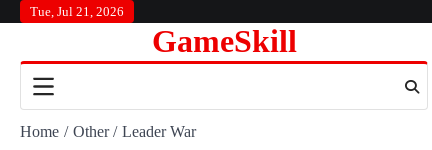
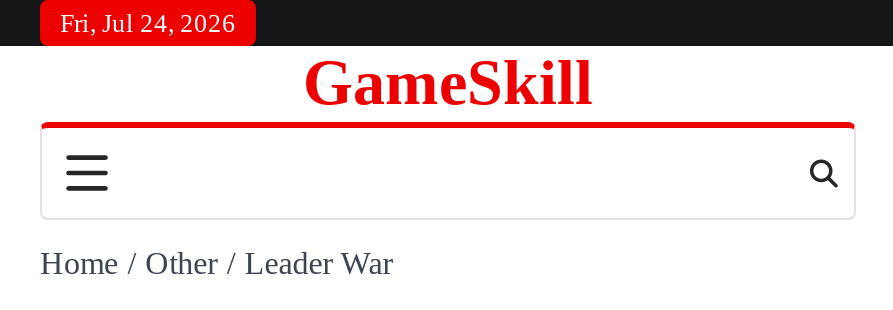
- Tue, Jul 21, 2026
+ Fri, Jul 24, 2026
